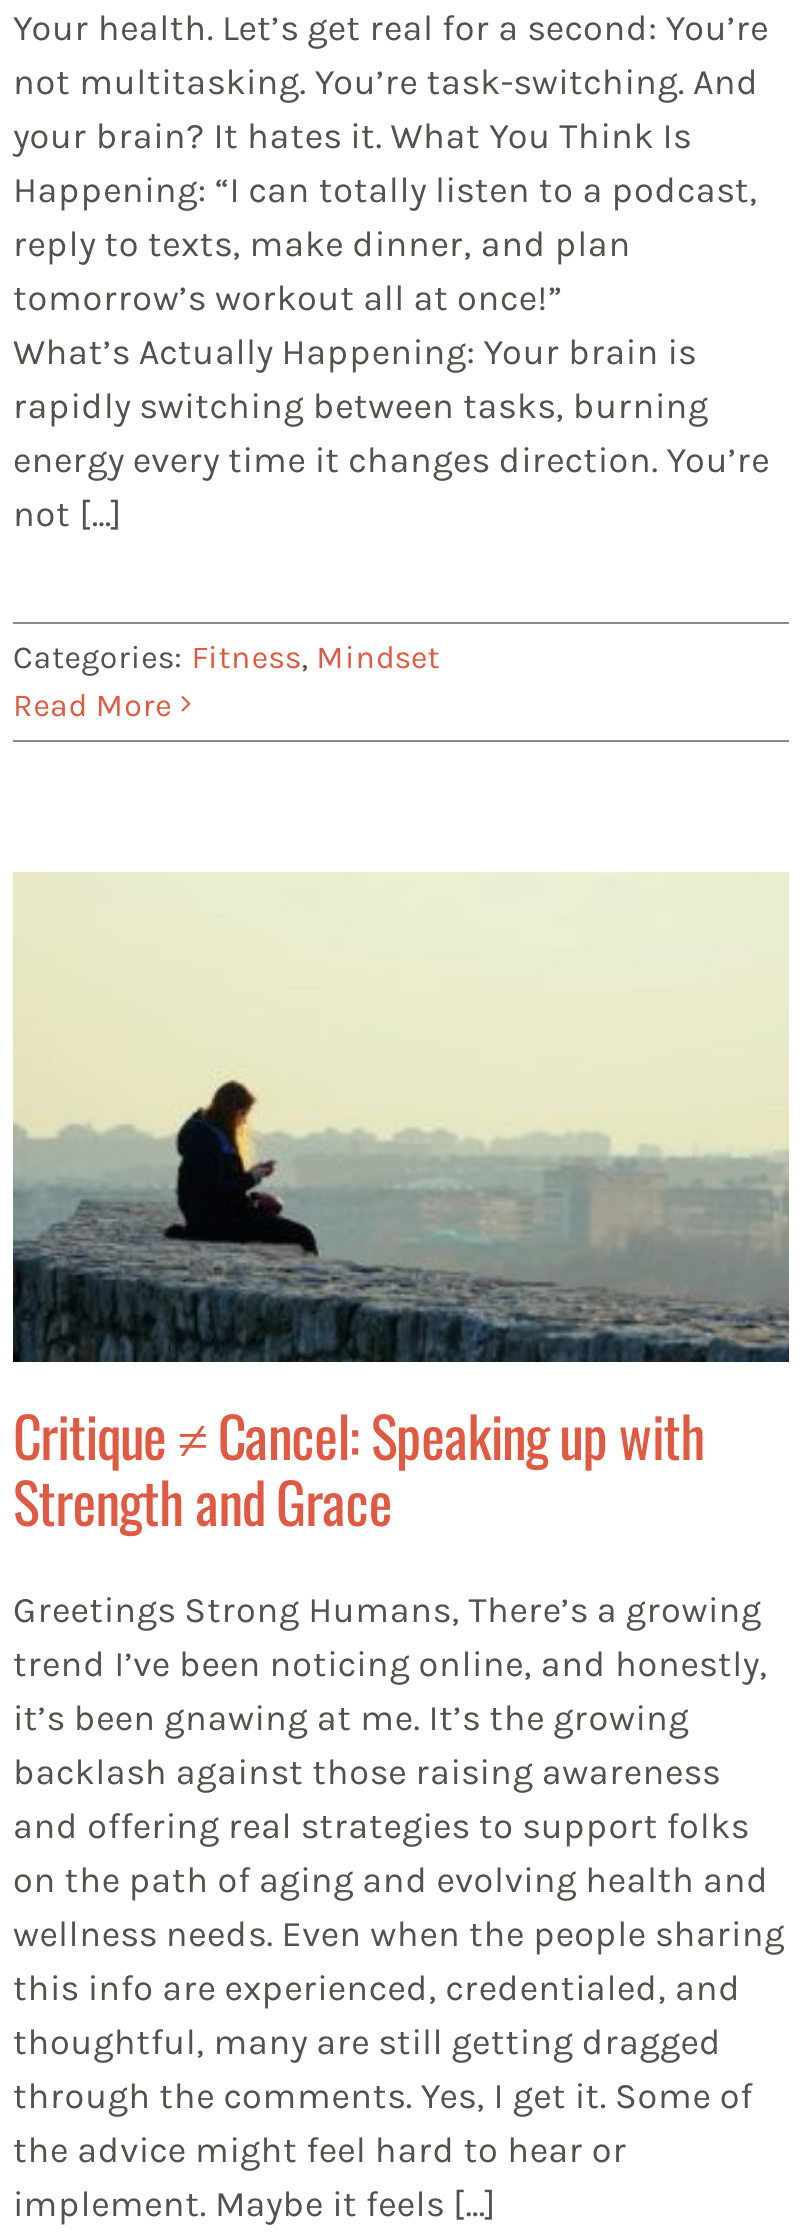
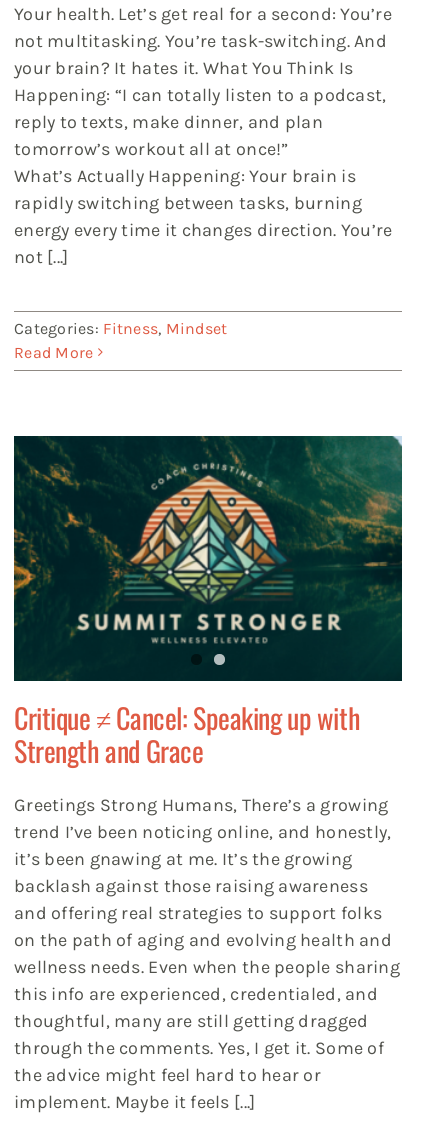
- [image]
+ [image]
